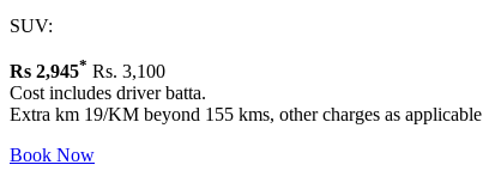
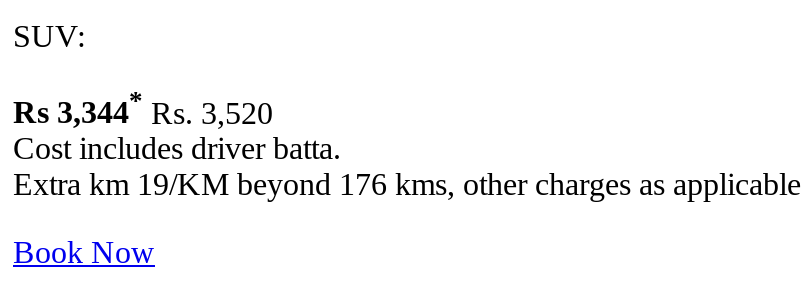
- Rs 2,945* Rs. 3,100
+ Rs 3,344* Rs. 3,520

- Extra km 19/KM beyond 155 kms, other charges as applicable
+ Extra km 19/KM beyond 176 kms, other charges as applicable
